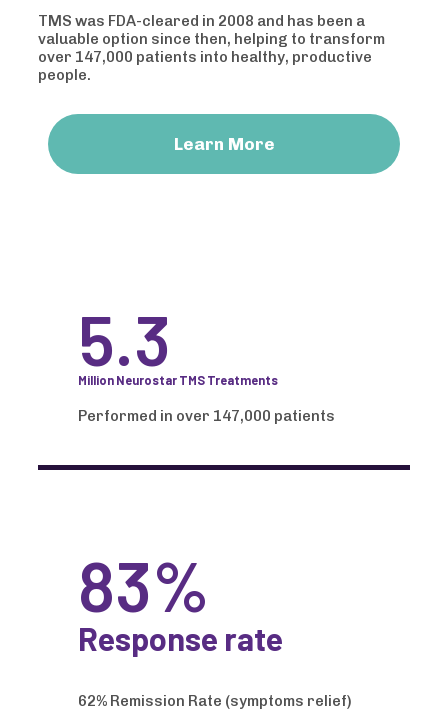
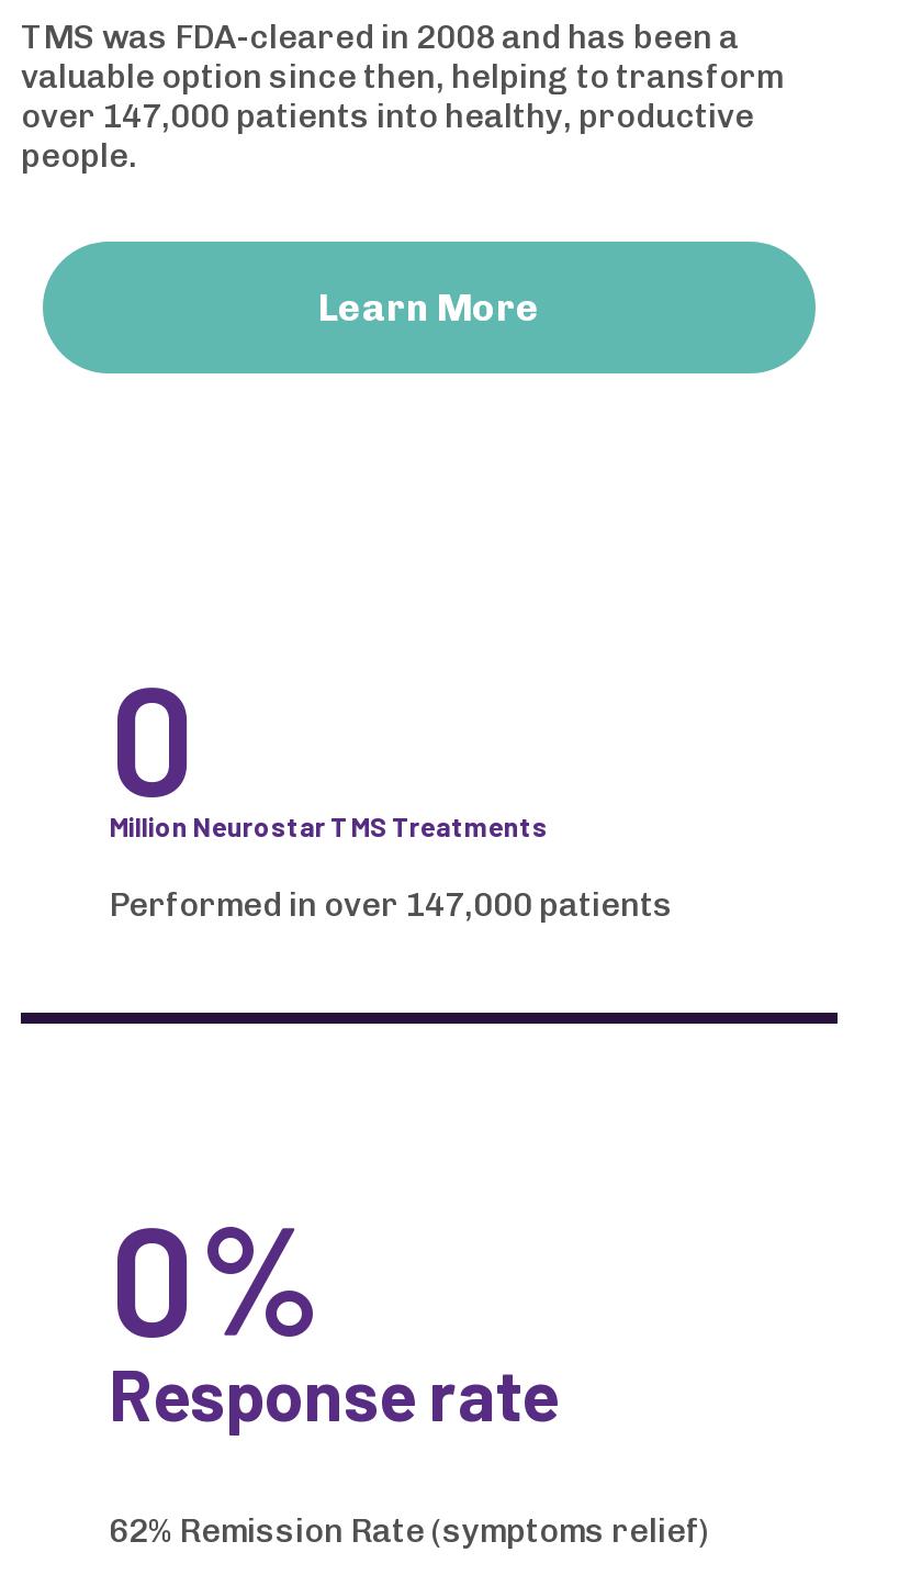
- 5.3 Million Neurostar TMS Treatments
+ 0 Million Neurostar TMS Treatments

- 83%
+ 0%
